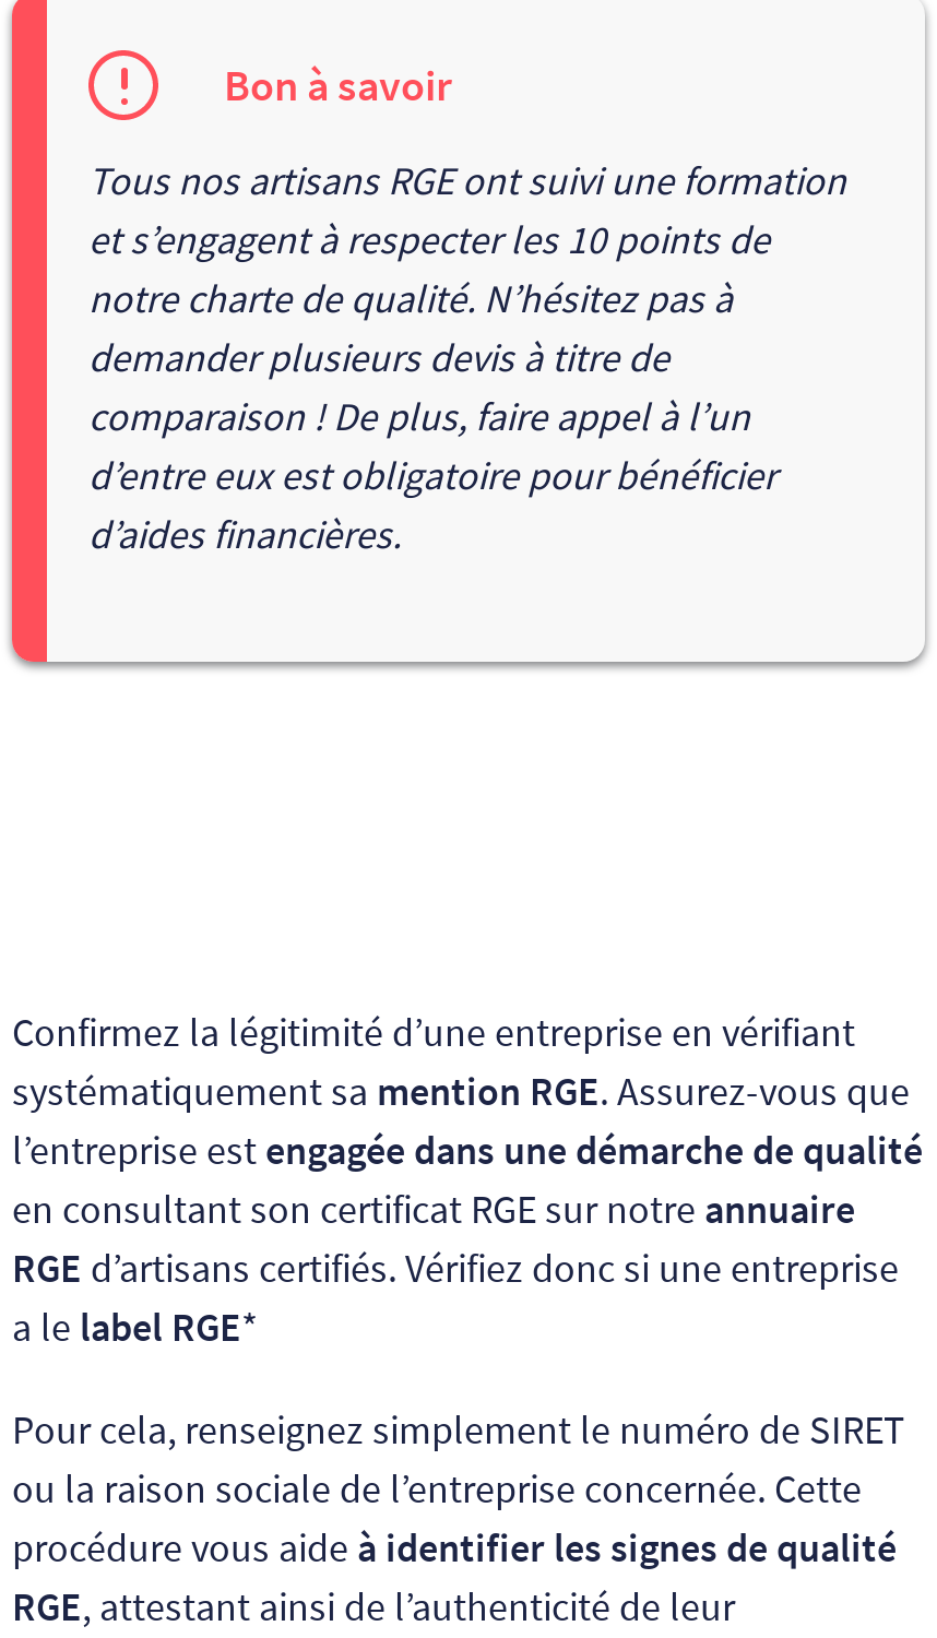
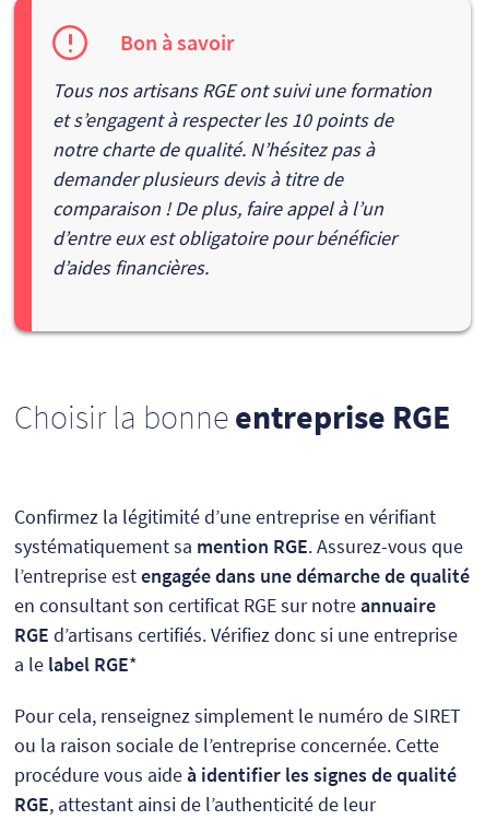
+ Choisir la bonne entreprise RGE
